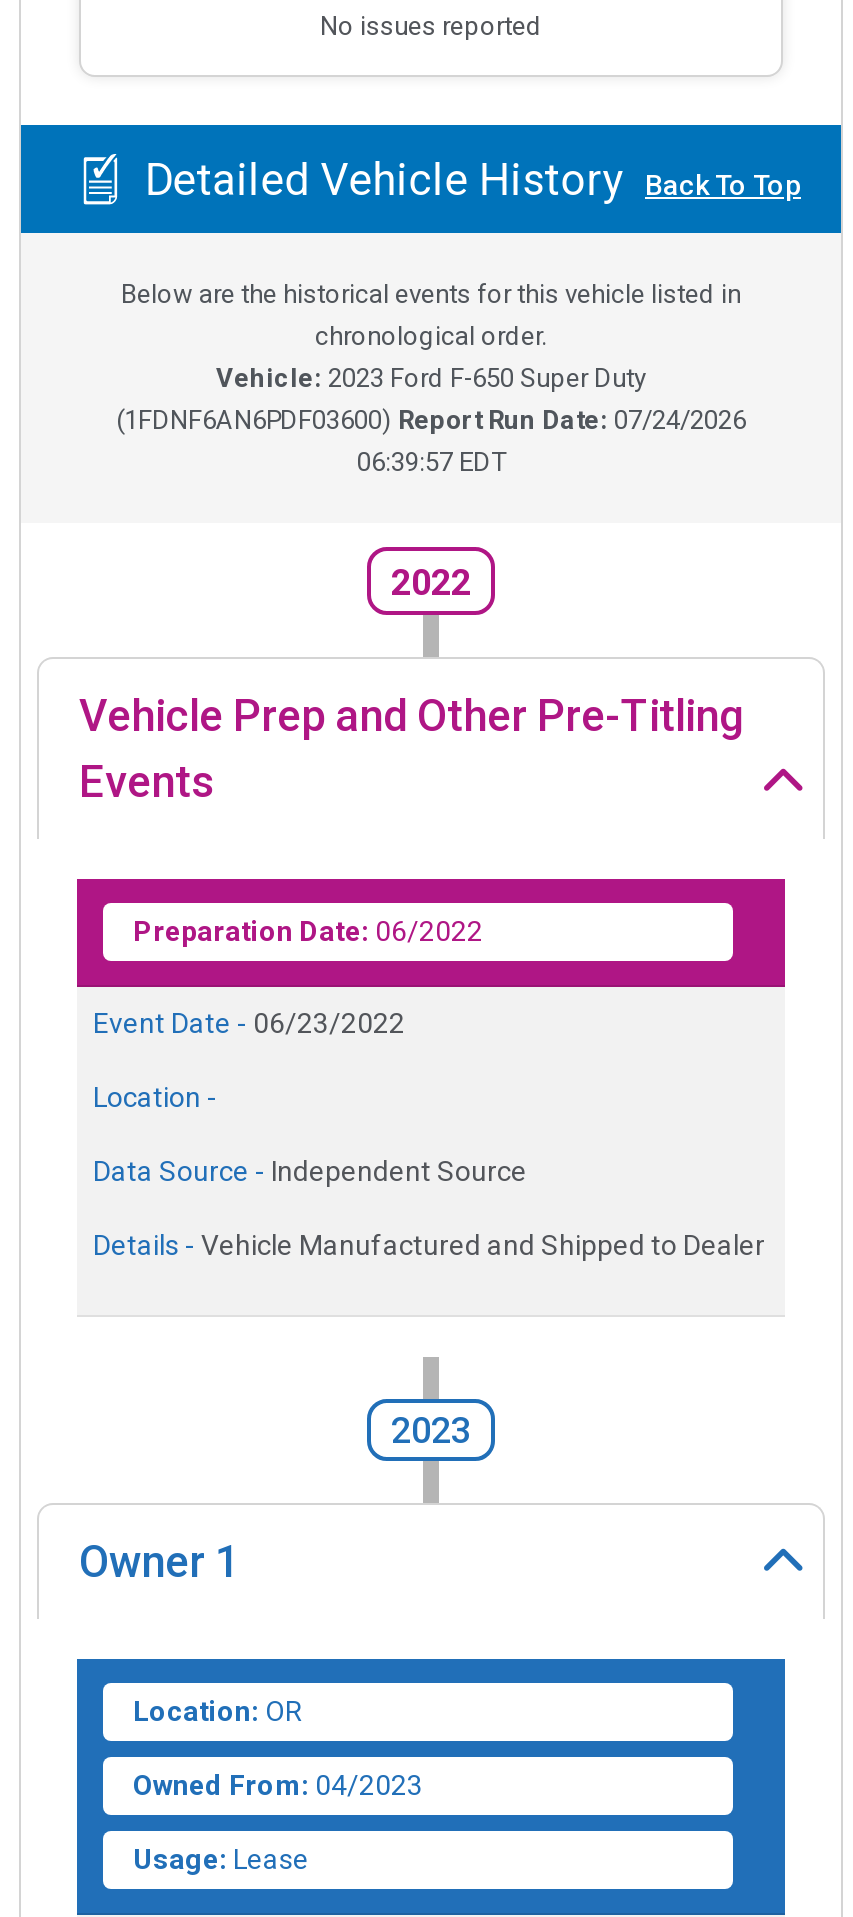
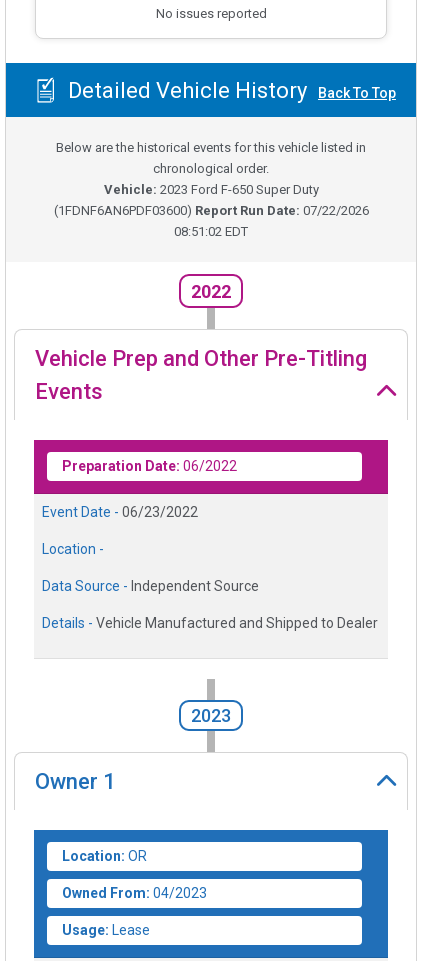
- (1FDNF6AN6PDF03600) Report Run Date: 07/24/2026
+ (1FDNF6AN6PDF03600) Report Run Date: 07/22/2026

- 06:39:57 EDT
+ 08:51:02 EDT
